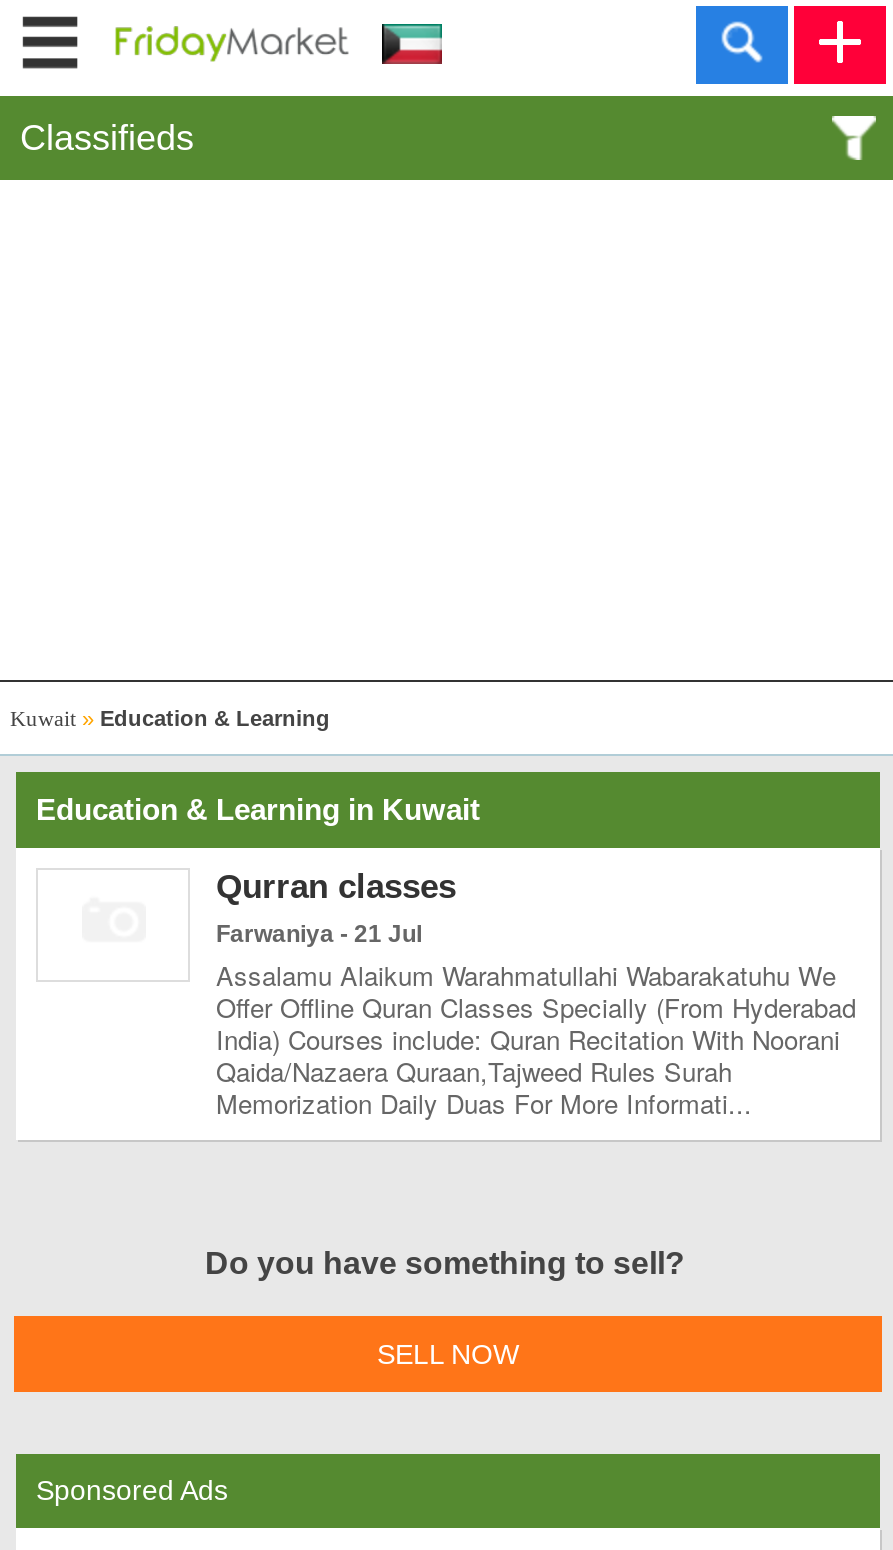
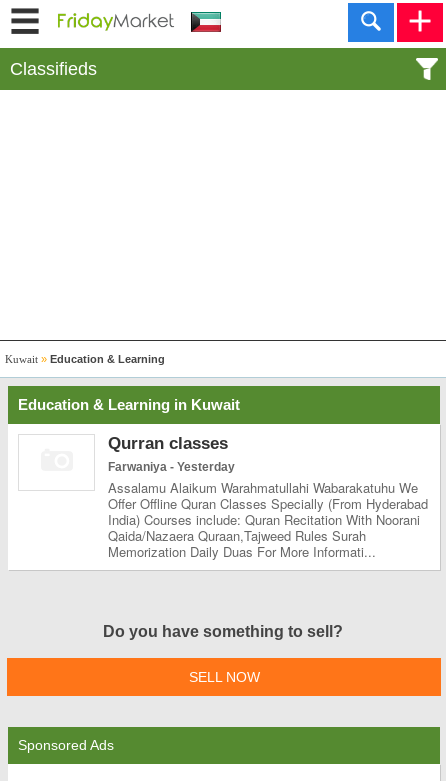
- Farwaniya - 21 Jul
+ Farwaniya - Yesterday
